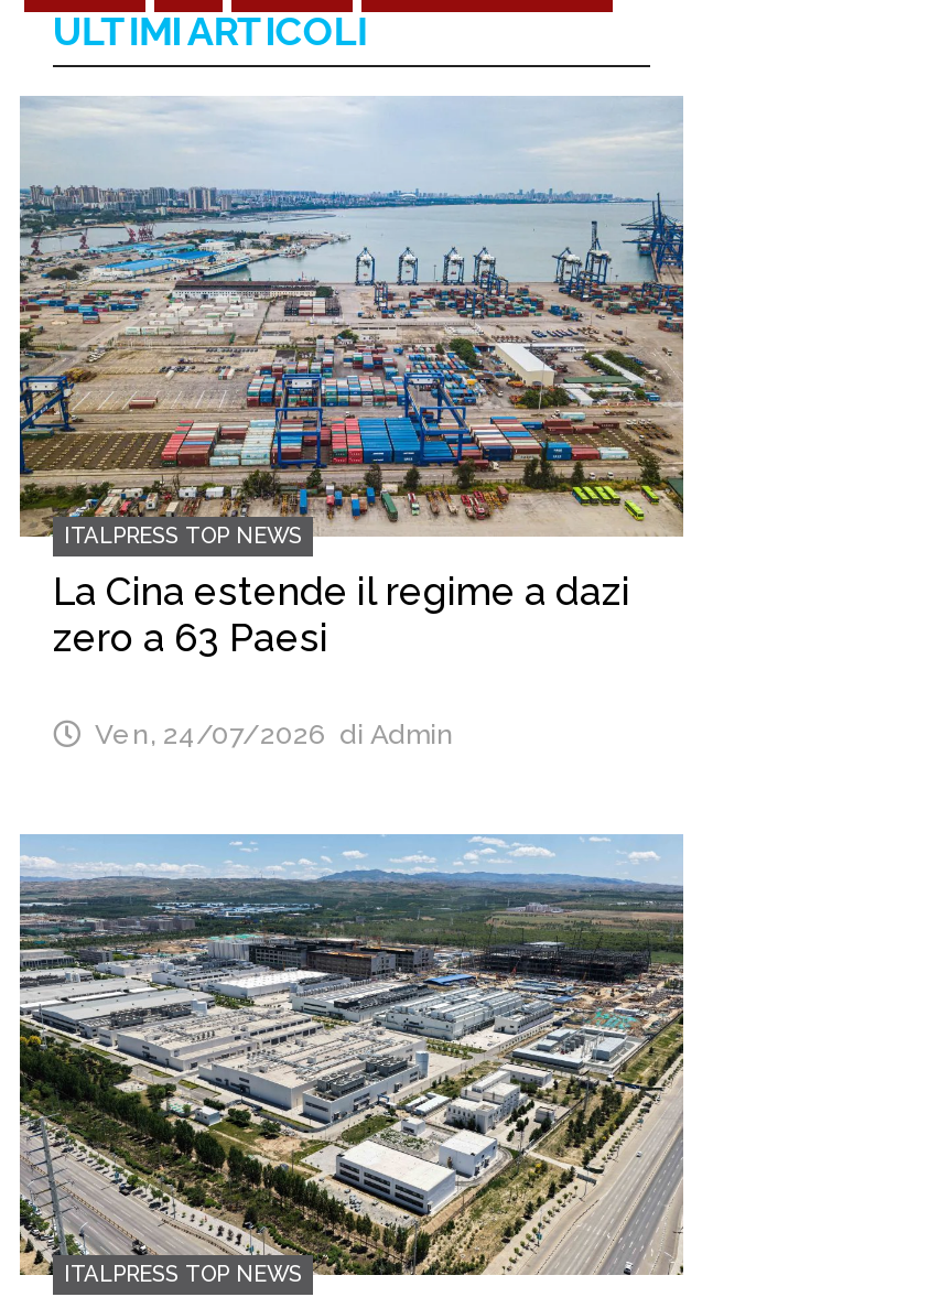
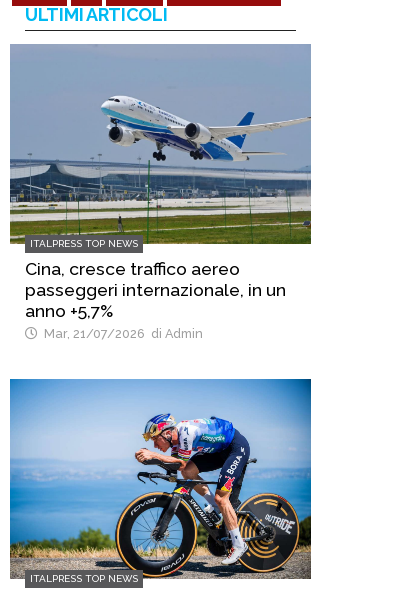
- [image]
- La Cina estende il regime a dazi
- zero a 63 Paesi
- Ven, 24/07/2026 di Admin
+ [image]
+ Cina, cresce traffico aereo
+ passeggeri internazionale, in un
+ anno +5,7%
+ Mar, 21/07/2026 di Admin

- [image]
+ [image]
